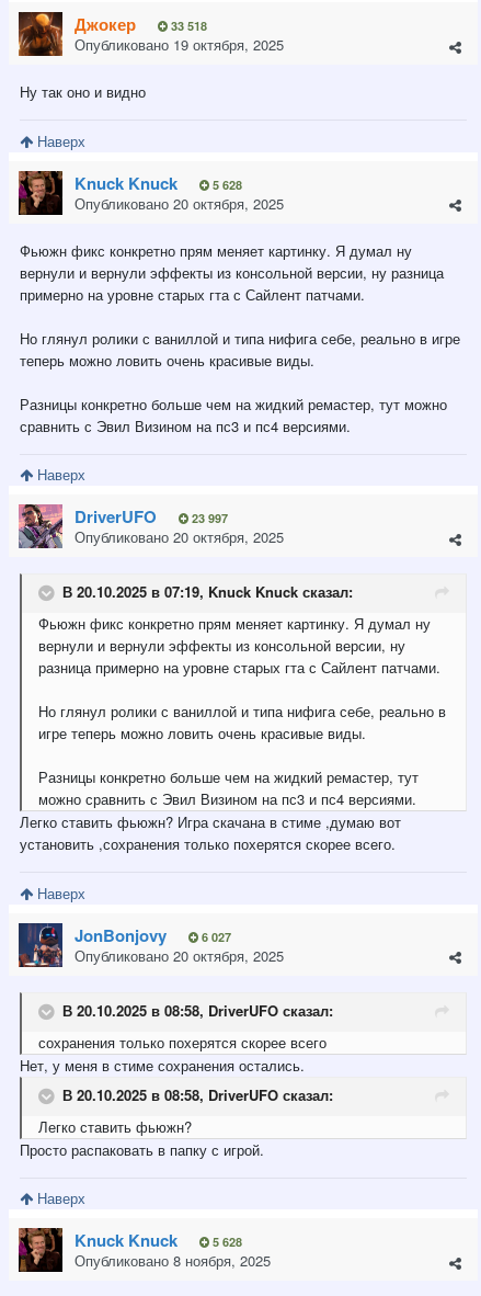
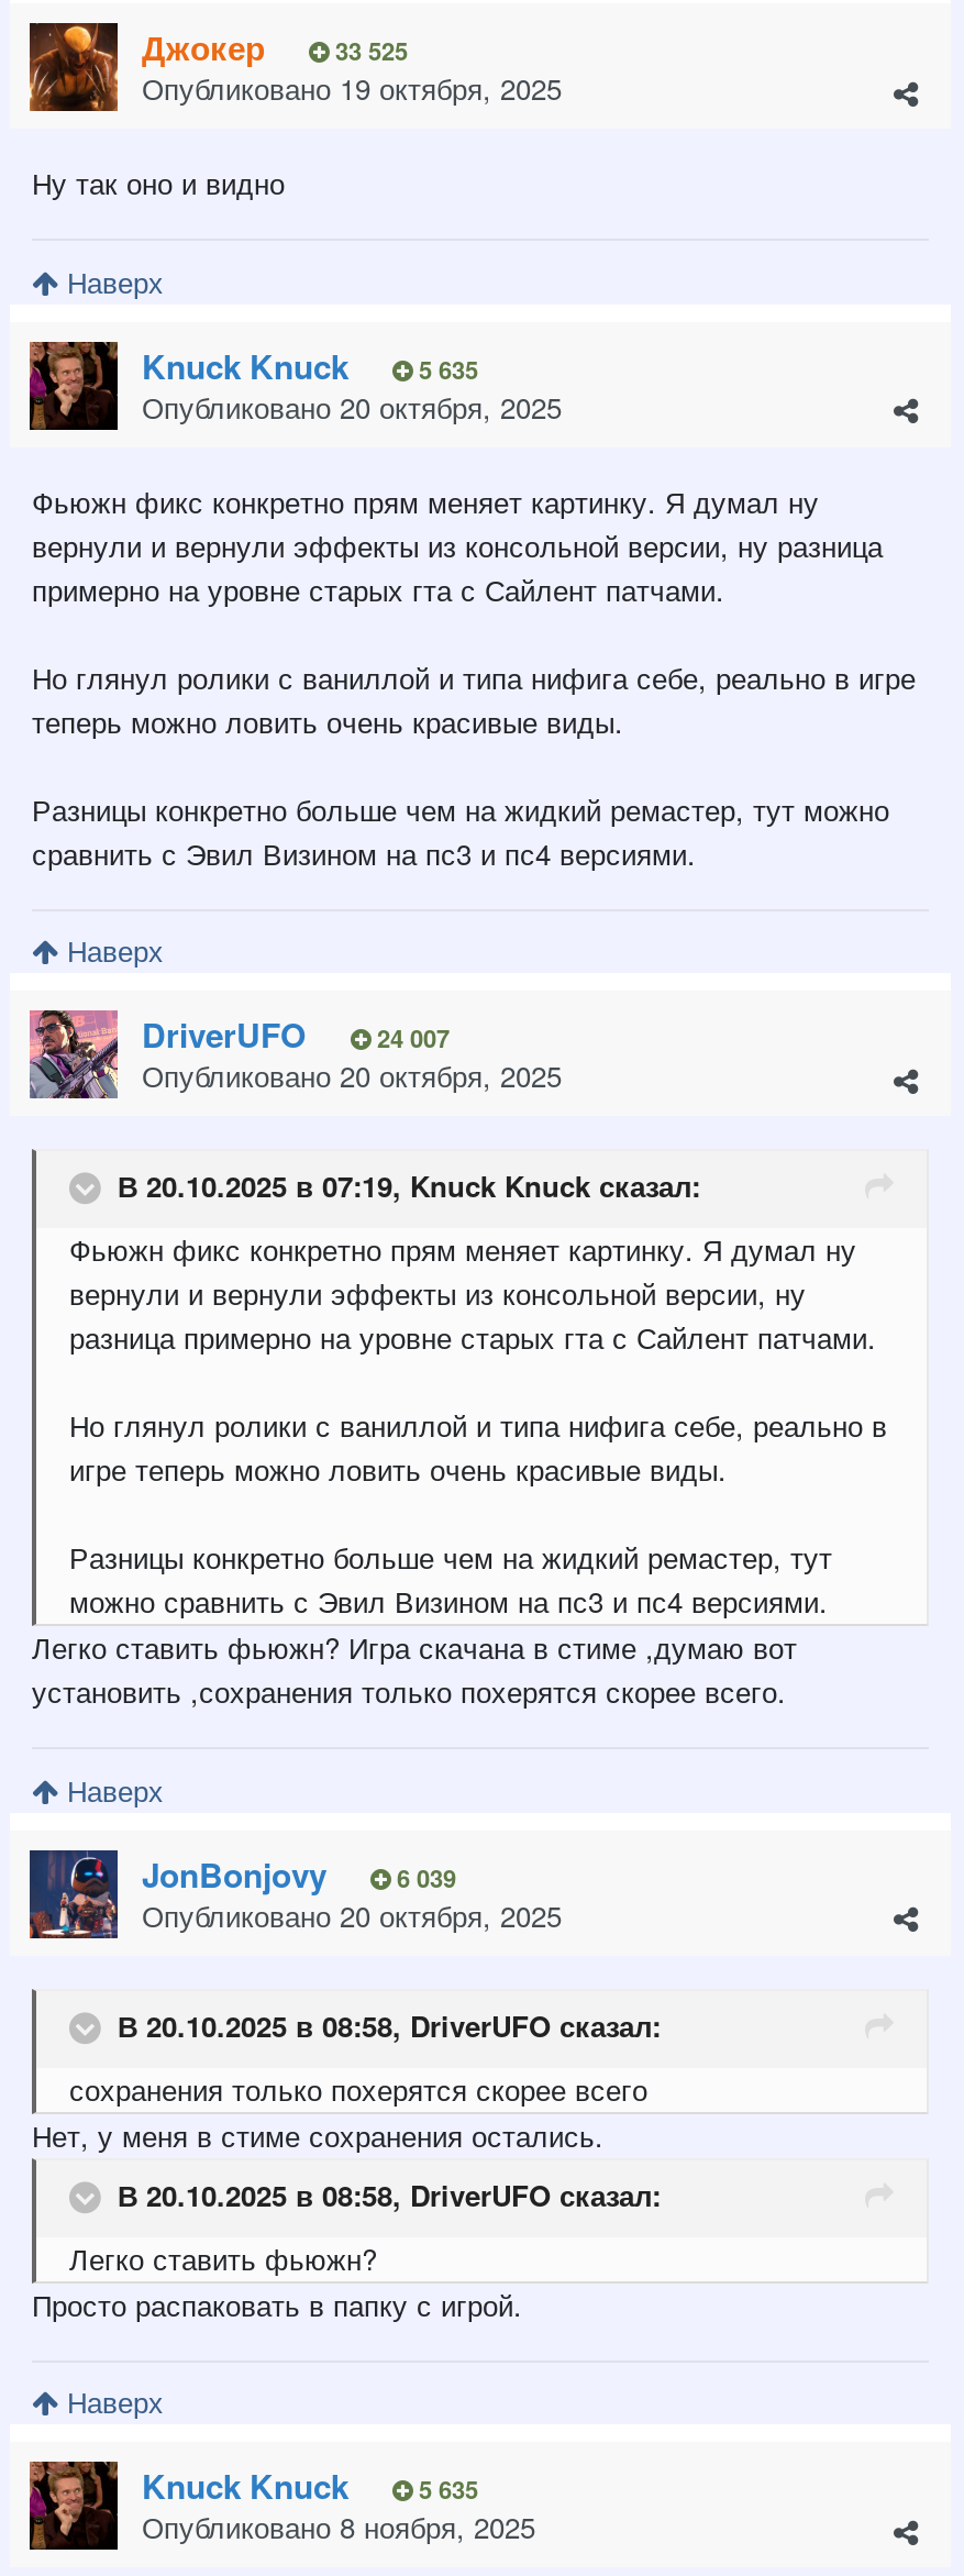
- Джокер 33 518
+ Джокер 33 525

- Knuck Knuck 5 628
+ Knuck Knuck 5 635

- DriverUFO 23 997
+ DriverUFO 24 007

- JonBonjovy 6 027
+ JonBonjovy 6 039

- Knuck Knuck 5 628
+ Knuck Knuck 5 635
